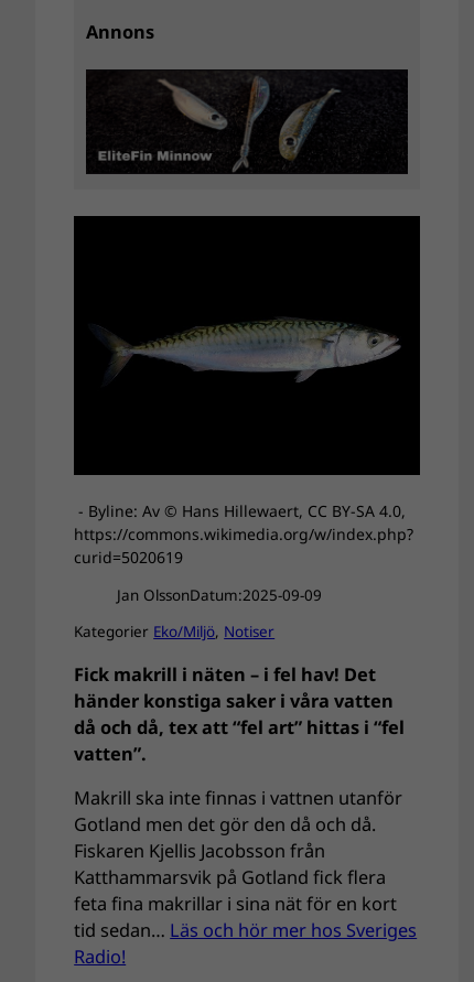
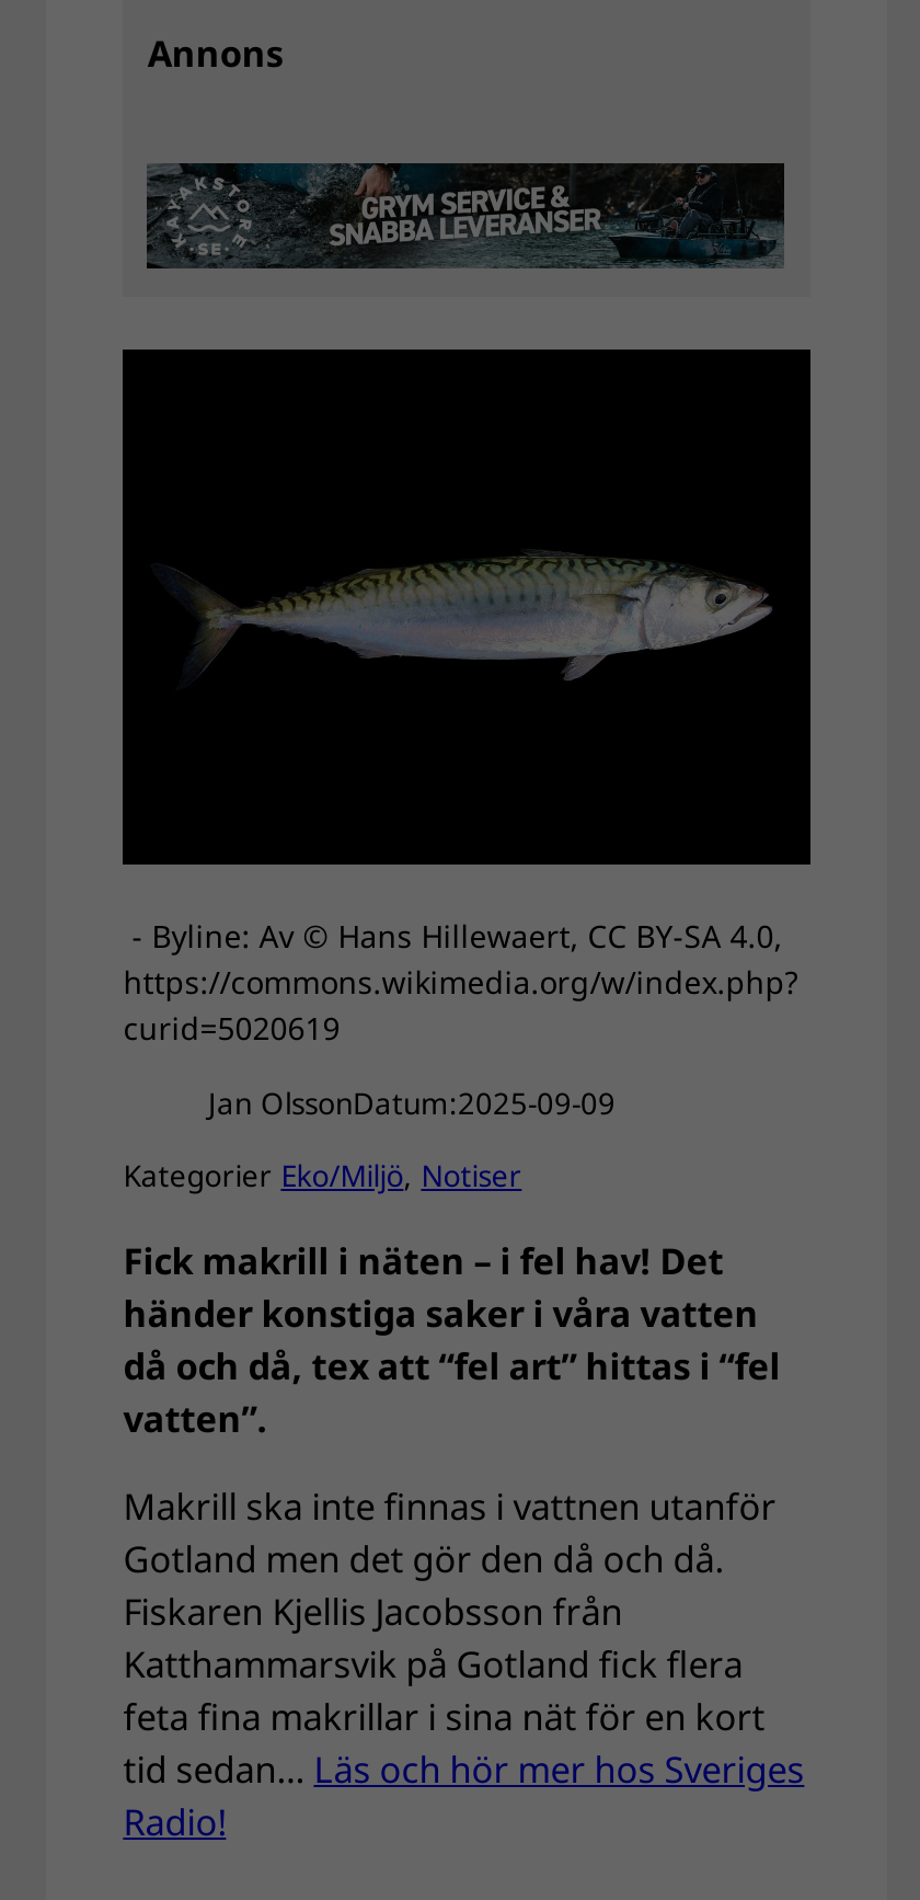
- [image]
+ [image]
